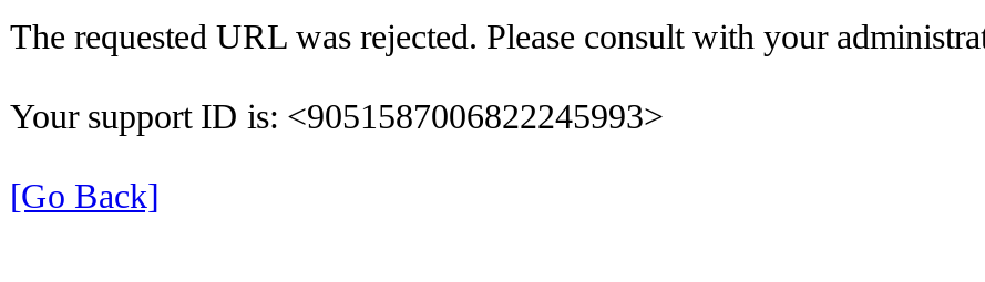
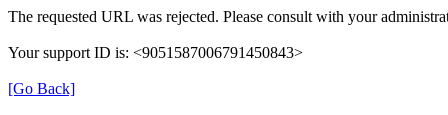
- Your support ID is: <9051587006822245993>
+ Your support ID is: <9051587006791450843>
